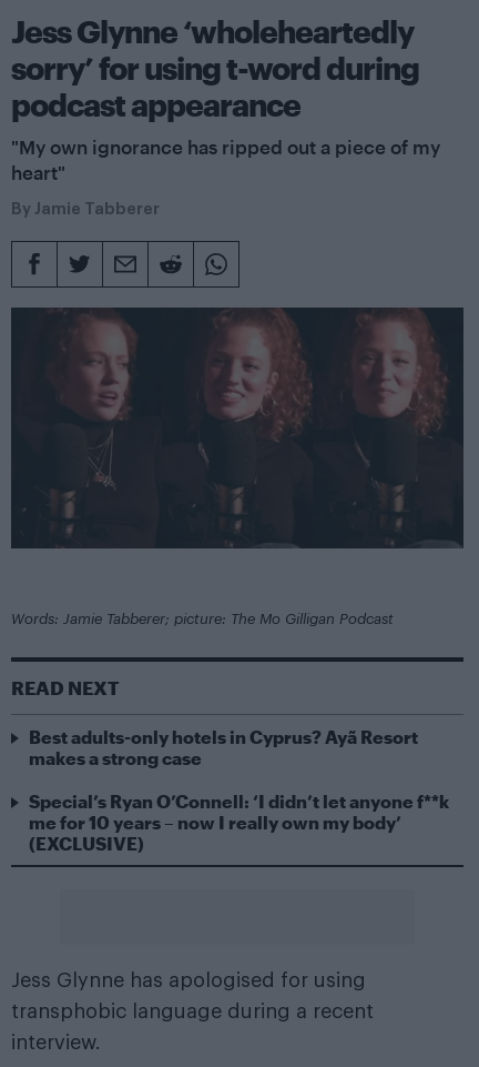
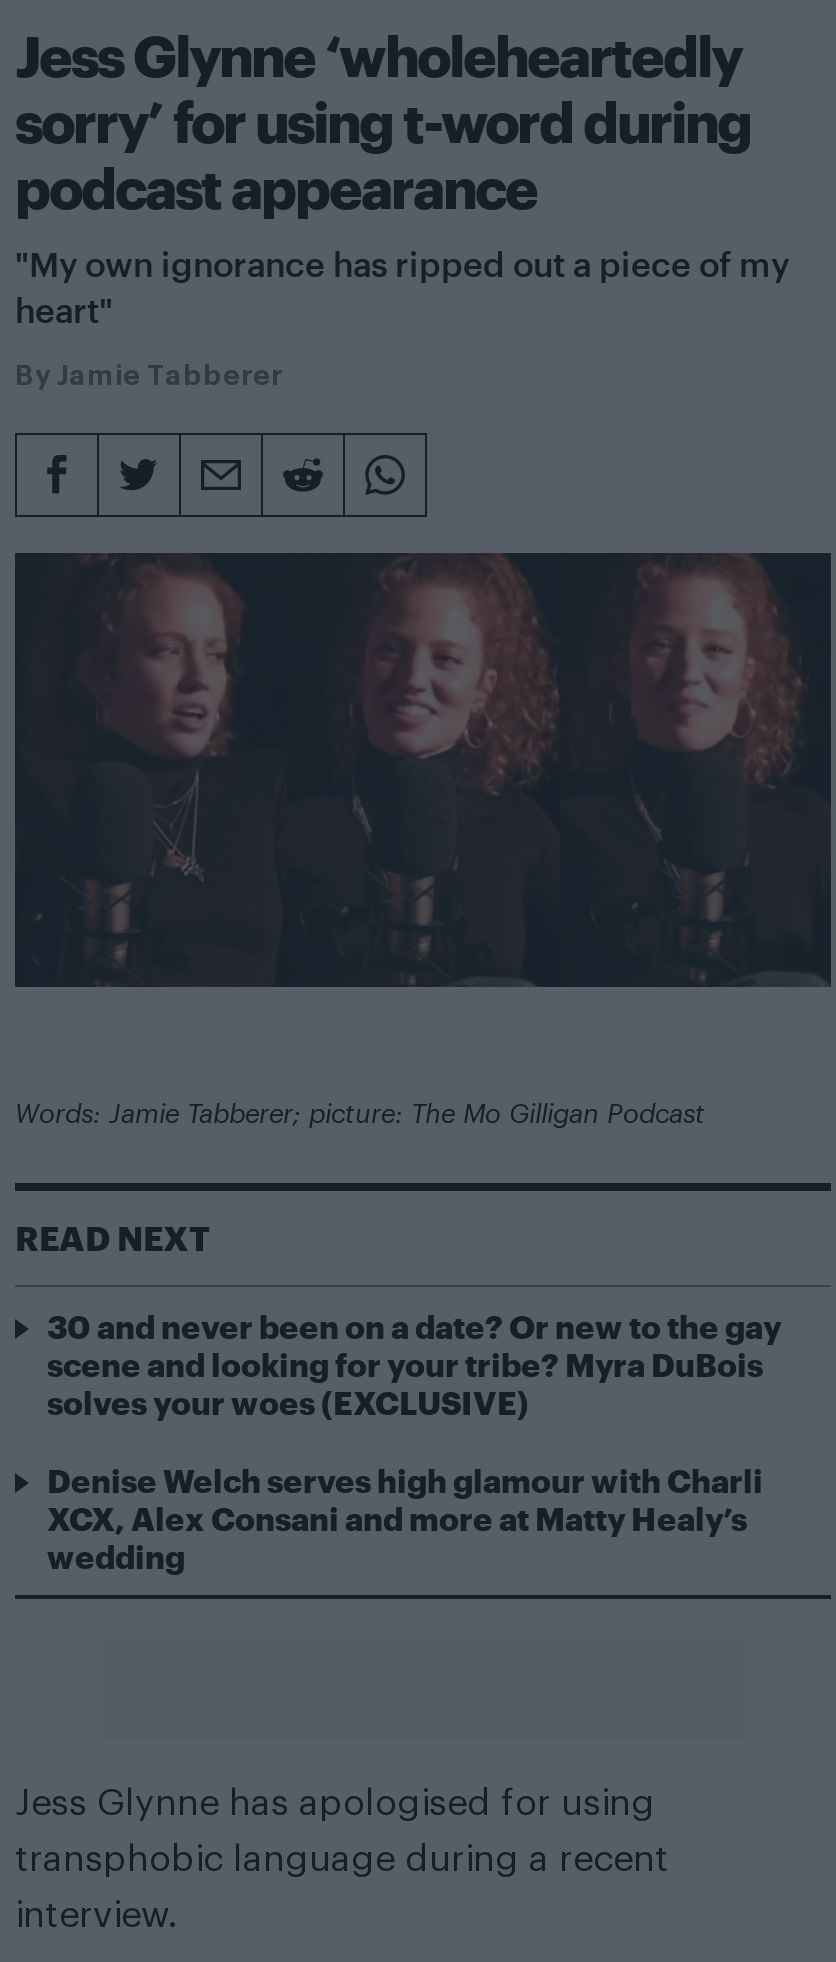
- Best adults-only hotels in Cyprus? Ayã Resort
- makes a strong case
+ 30 and never been on a date? Or new to the gay
+ scene and looking for your tribe? Myra DuBois
+ solves your woes (EXCLUSIVE)

- Special’s Ryan O’Connell: ‘I didn’t let anyone f**k
- me for 10 years – now I really own my body’
- (EXCLUSIVE)
+ Denise Welch serves high glamour with Charli
+ XCX, Alex Consani and more at Matty Healy’s
+ wedding
